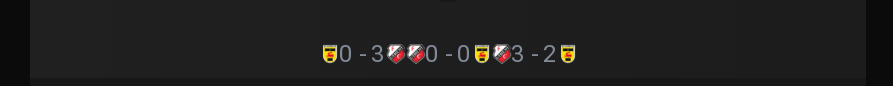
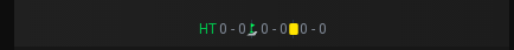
- 0 - 3
+ HT 0 - 0

- 3 - 2
+ 0 - 0
